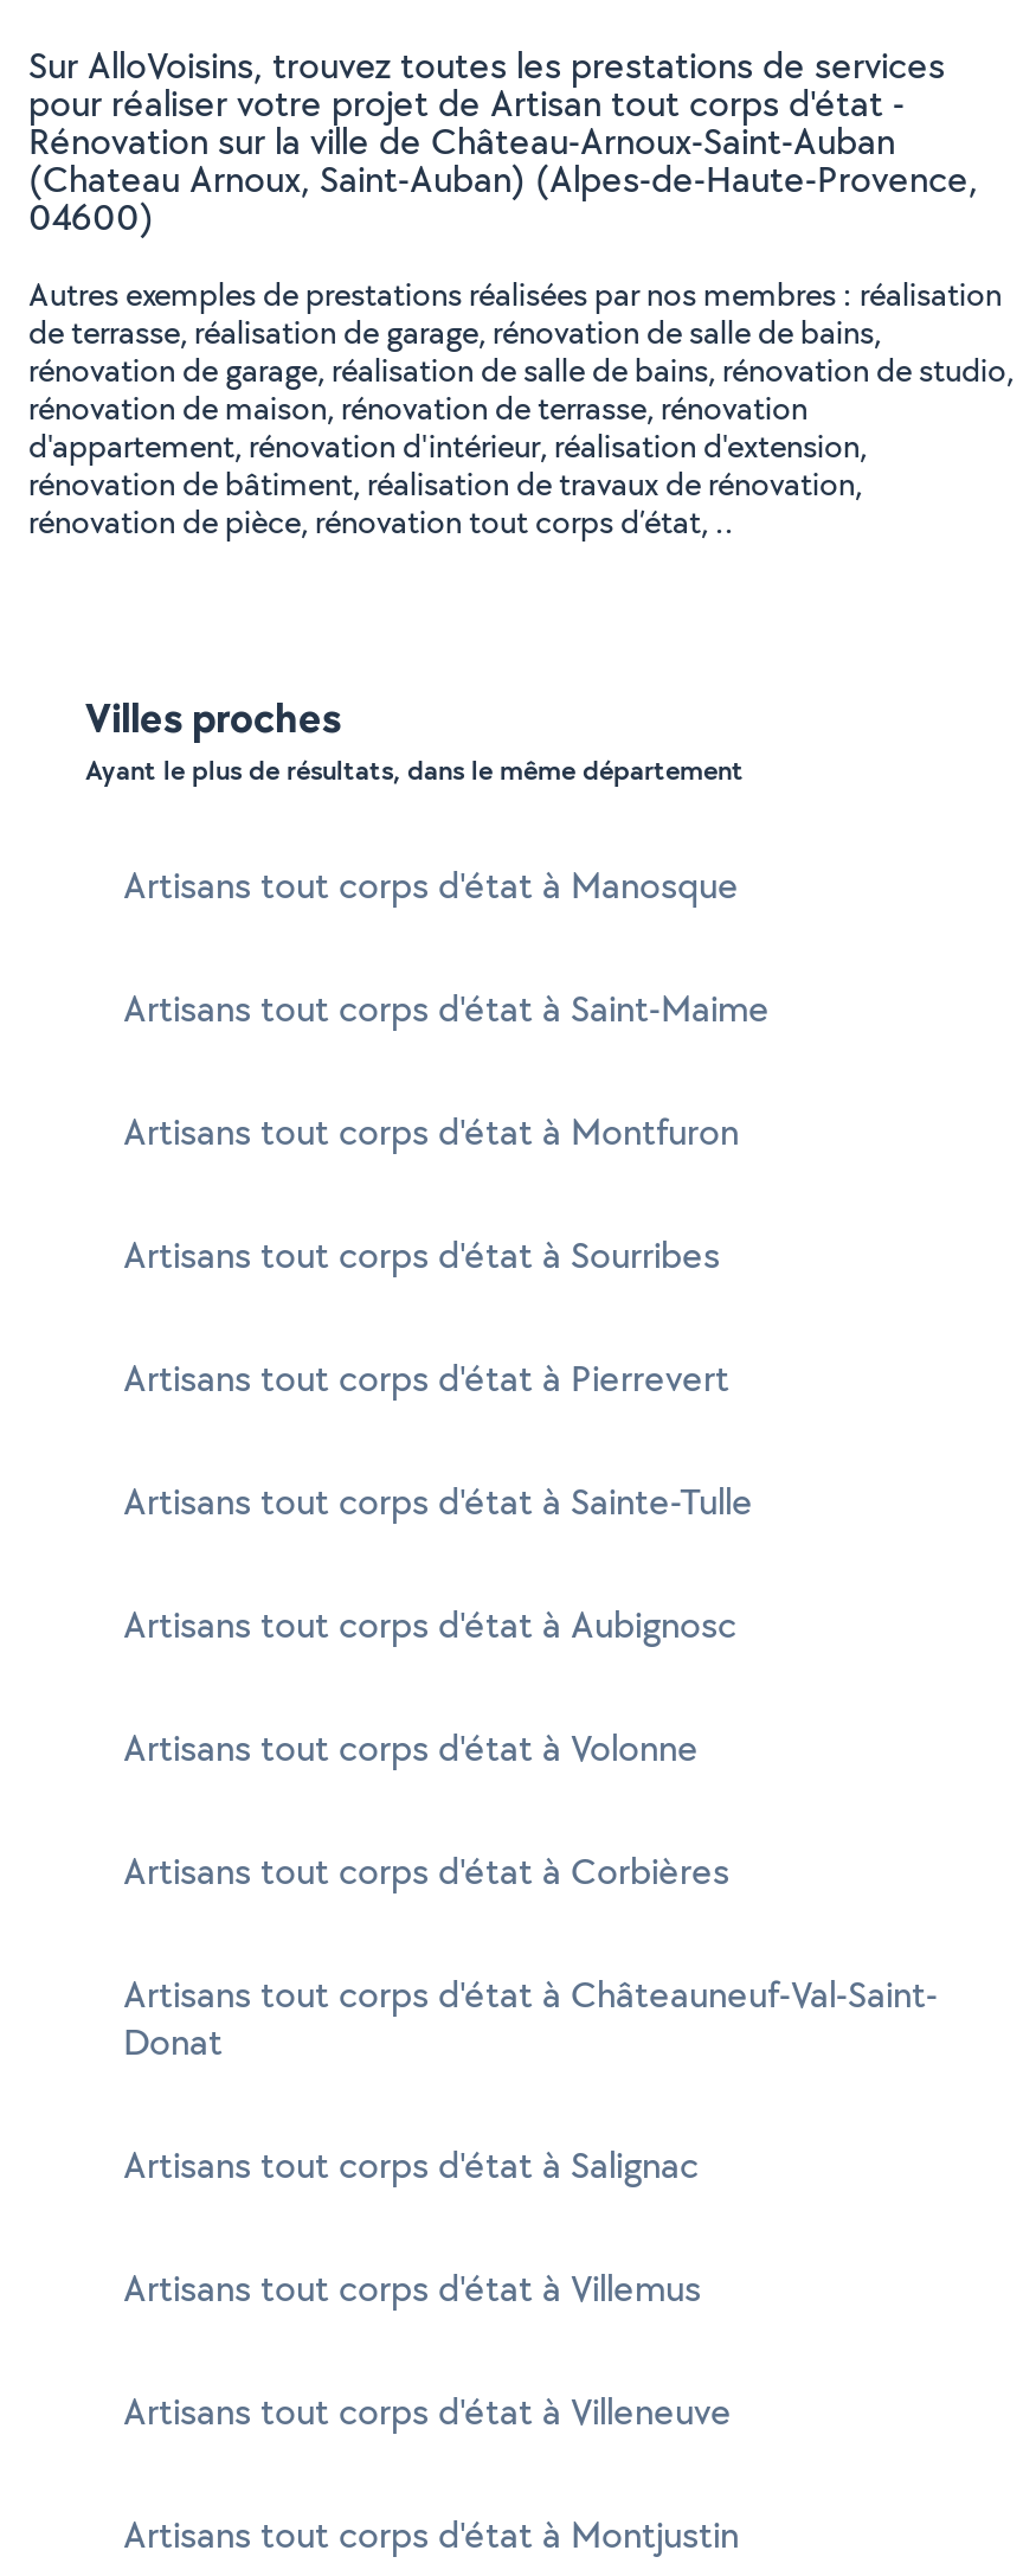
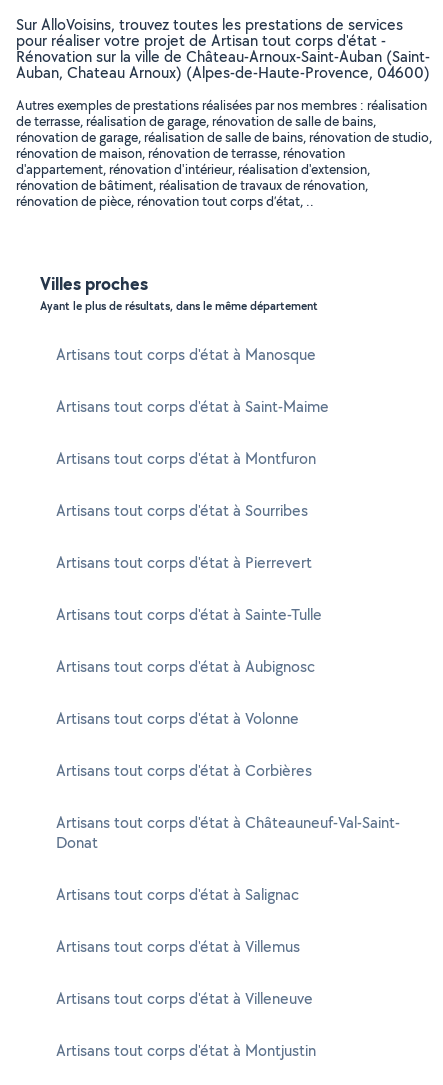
- Rénovation sur la ville de Château-Arnoux-Saint-Auban
- (Chateau Arnoux, Saint-Auban) (Alpes-de-Haute-Provence,
- 04600)
+ Rénovation sur la ville de Château-Arnoux-Saint-Auban (Saint-
+ Auban, Chateau Arnoux) (Alpes-de-Haute-Provence, 04600)
